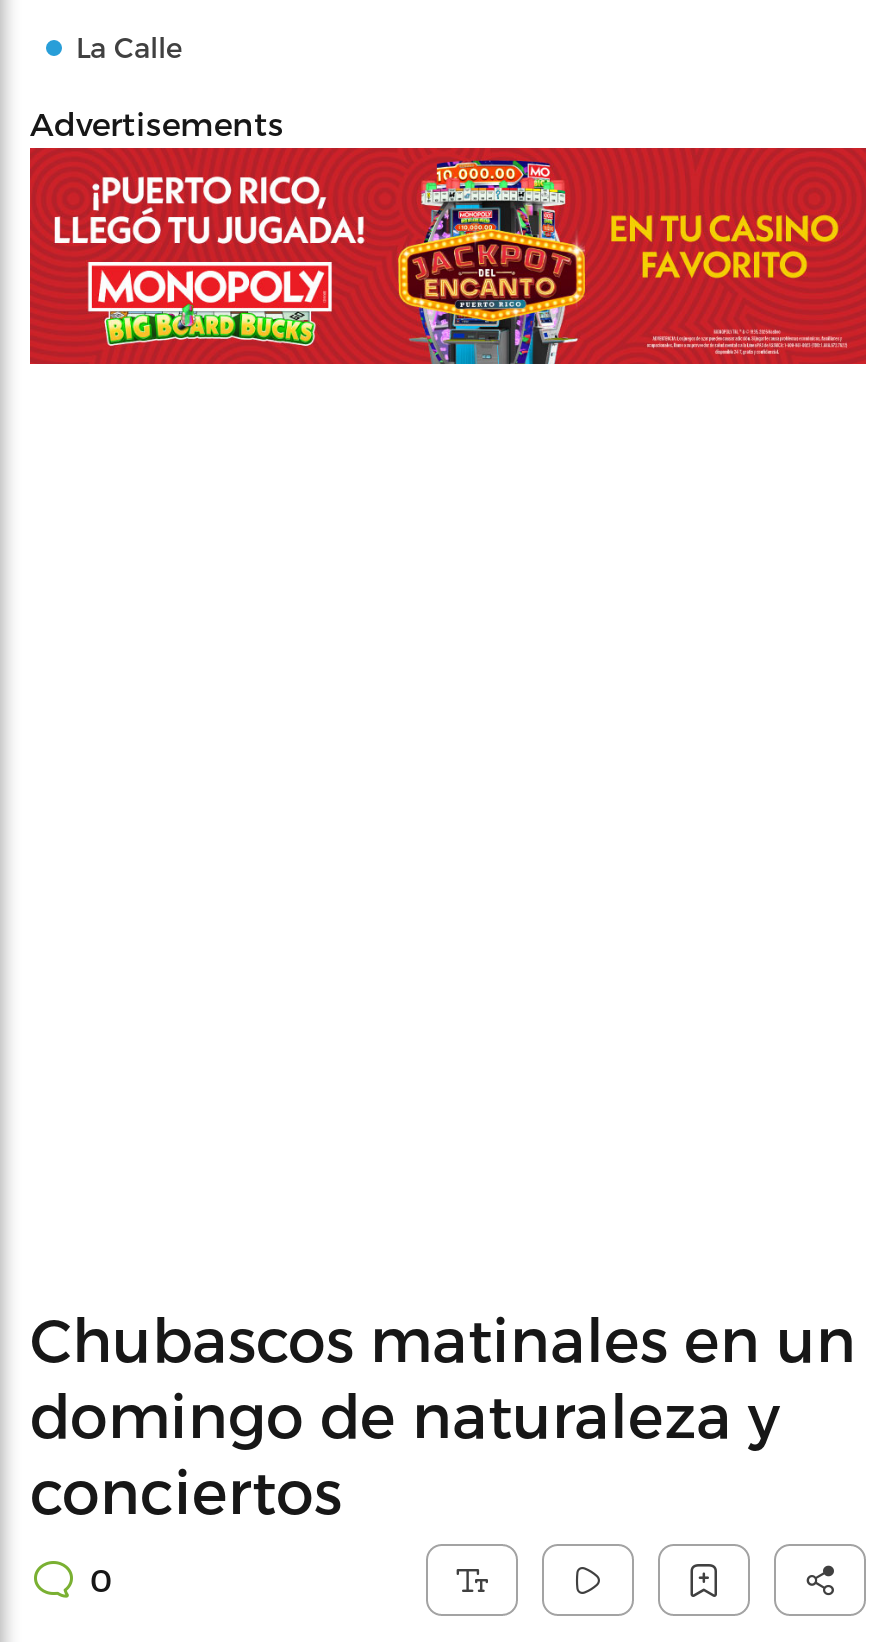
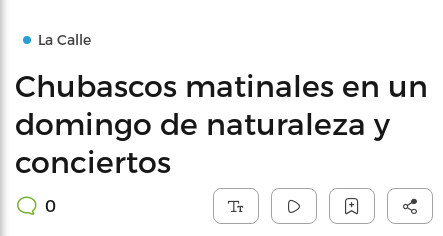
- Advertisements

- [image]
